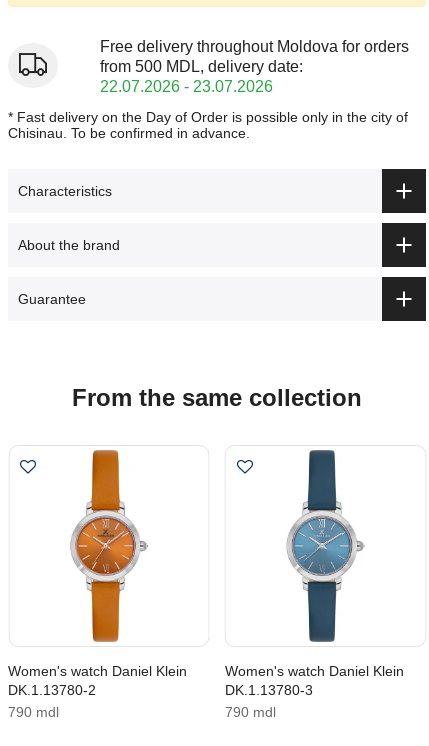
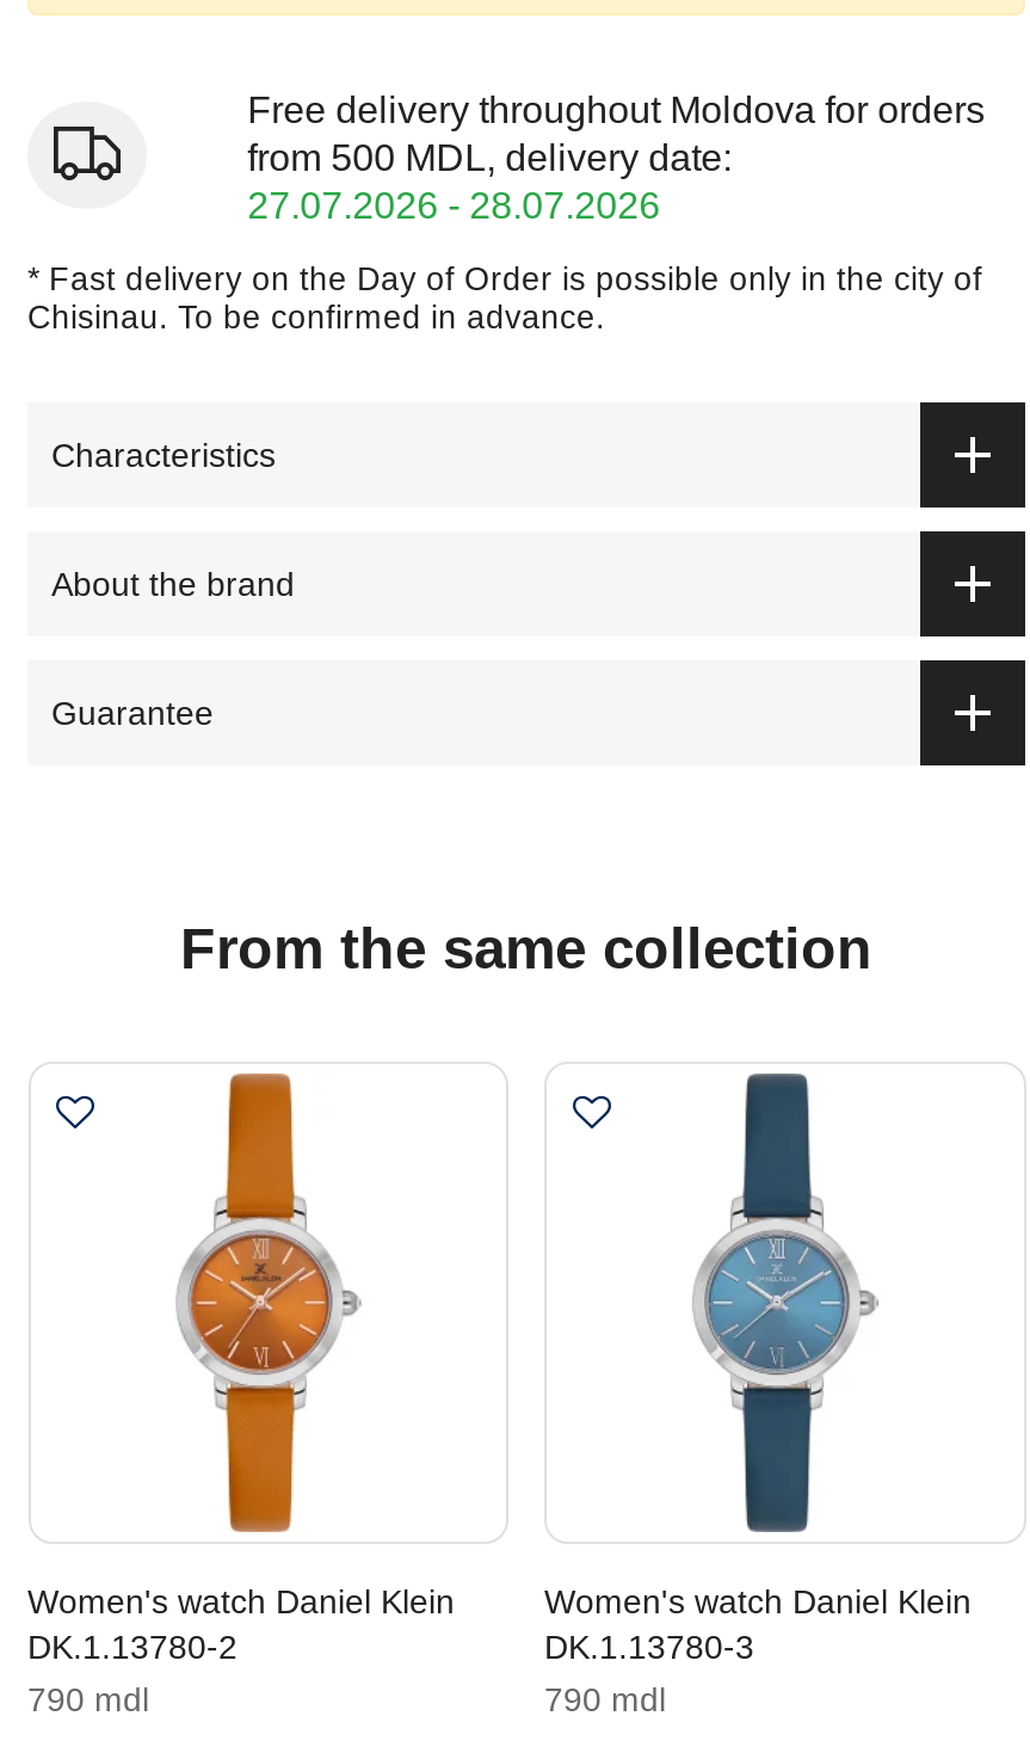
- 22.07.2026 - 23.07.2026
+ 27.07.2026 - 28.07.2026
